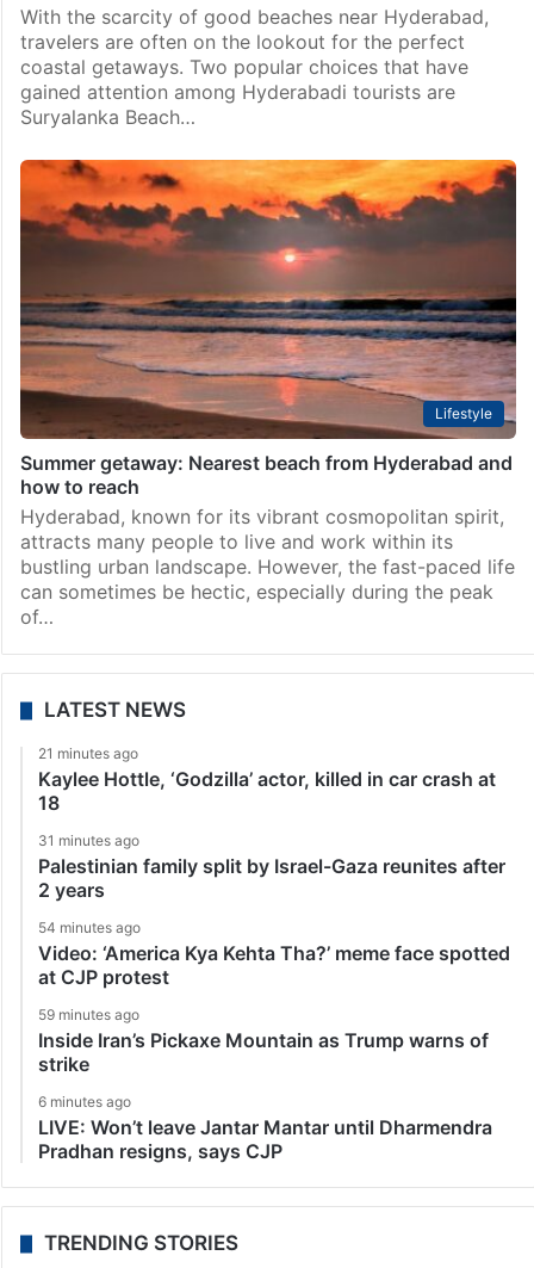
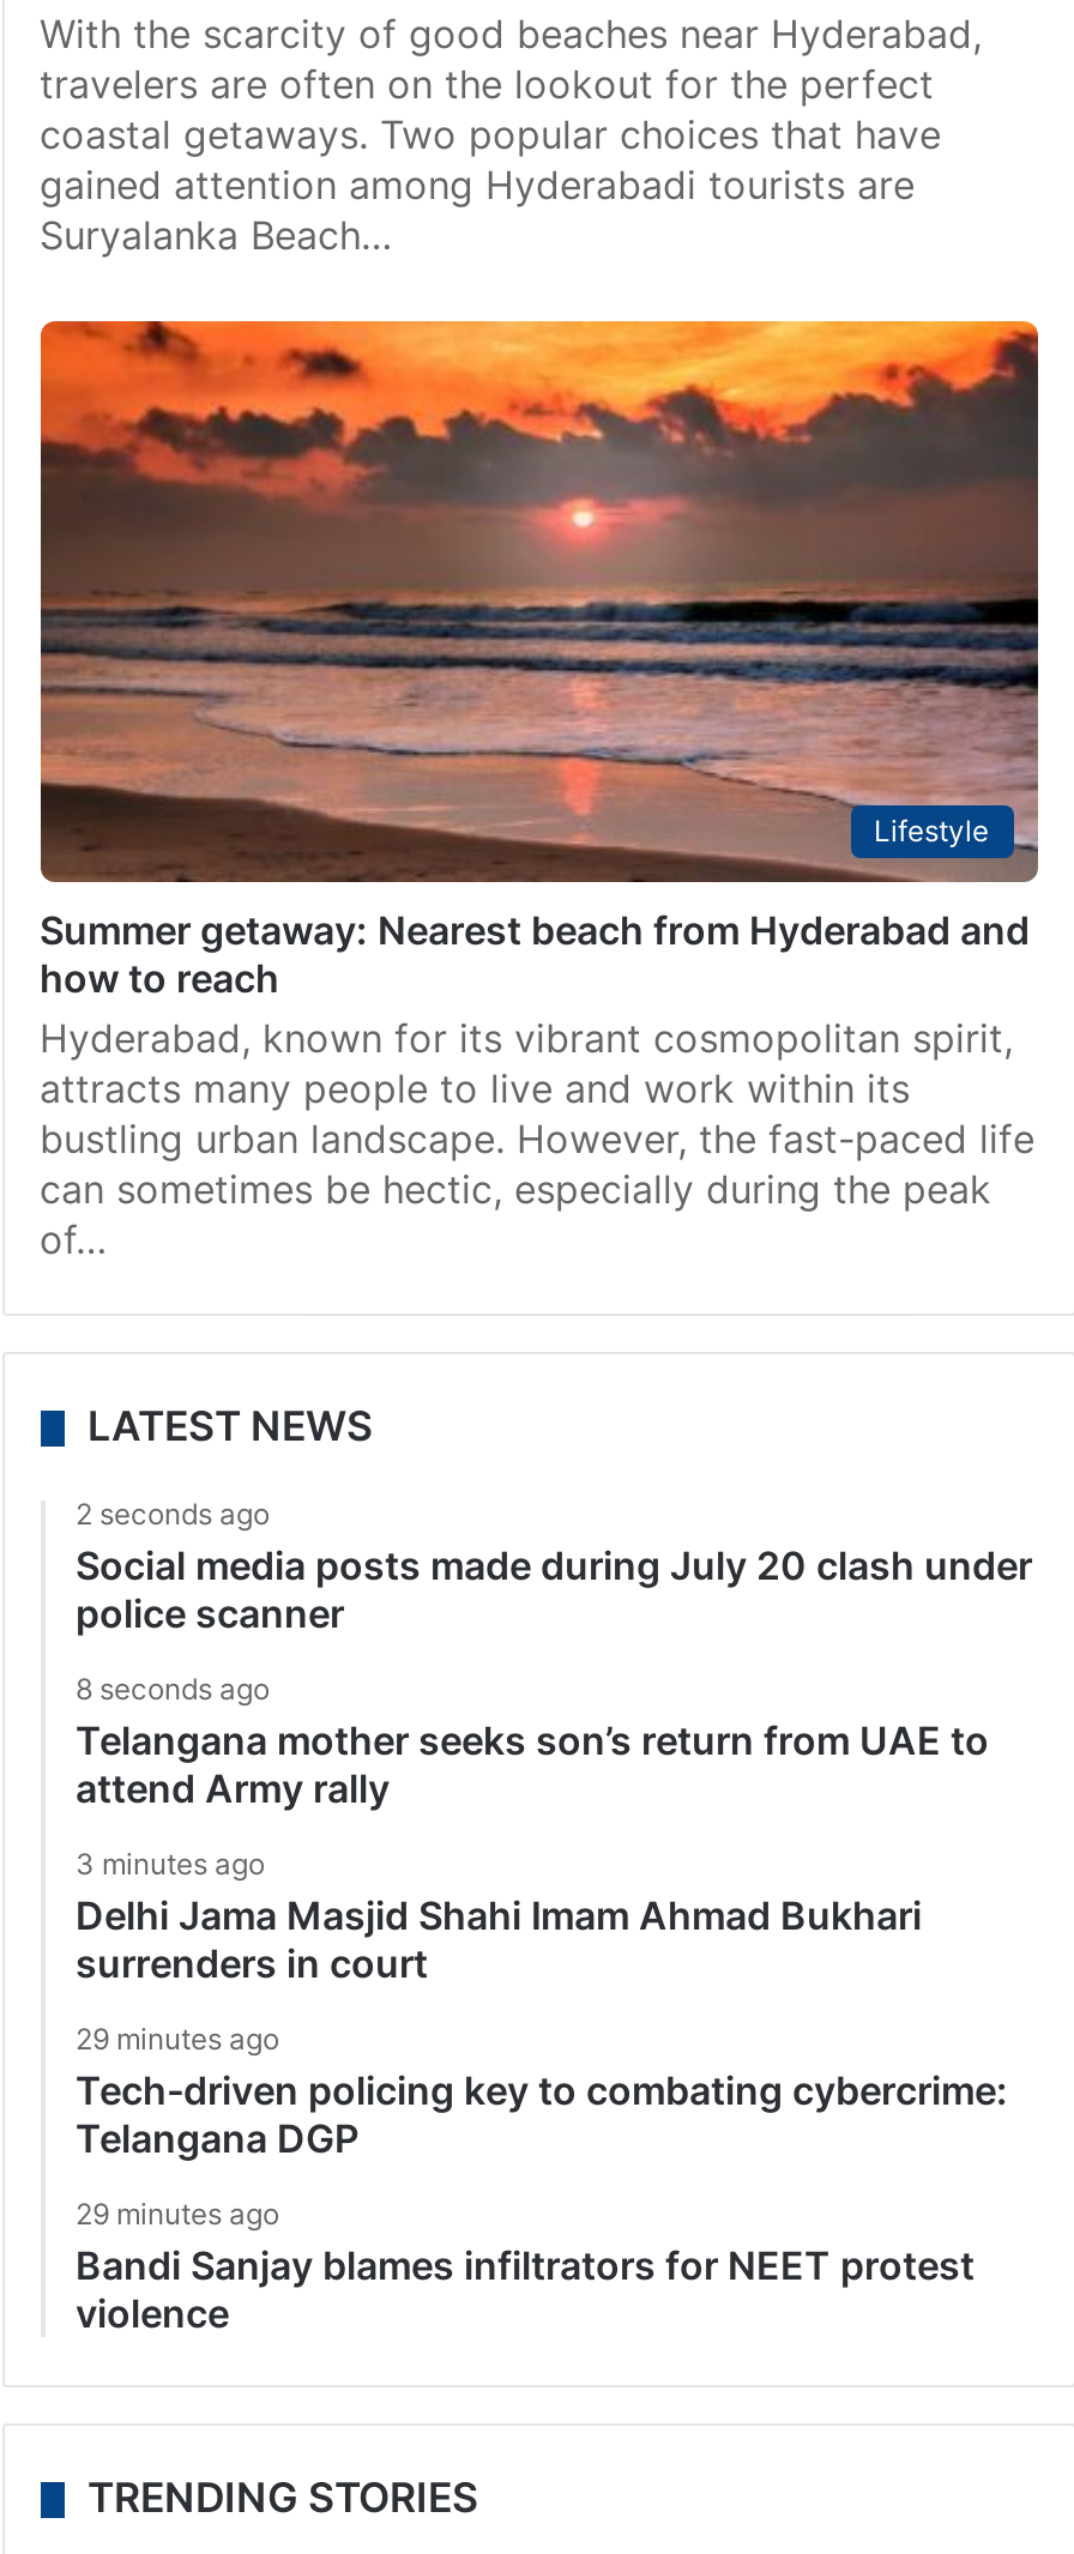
- 21 minutes ago
- Kaylee Hottle, ‘Godzilla’ actor, killed in car crash at
- 18
+ 2 seconds ago
+ Social media posts made during July 20 clash under
+ police scanner

- 31 minutes ago
- Palestinian family split by Israel-Gaza reunites after
- 2 years
+ 8 seconds ago
+ Telangana mother seeks son’s return from UAE to
+ attend Army rally

- 54 minutes ago
- Video: ‘America Kya Kehta Tha?’ meme face spotted
- at CJP protest
+ 3 minutes ago
+ Delhi Jama Masjid Shahi Imam Ahmad Bukhari
+ surrenders in court

- 59 minutes ago
- Inside Iran’s Pickaxe Mountain as Trump warns of
- strike
+ 29 minutes ago
+ Tech-driven policing key to combating cybercrime:
+ Telangana DGP

- 6 minutes ago
- LIVE: Won’t leave Jantar Mantar until Dharmendra
- Pradhan resigns, says CJP
+ 29 minutes ago
+ Bandi Sanjay blames infiltrators for NEET protest
+ violence
